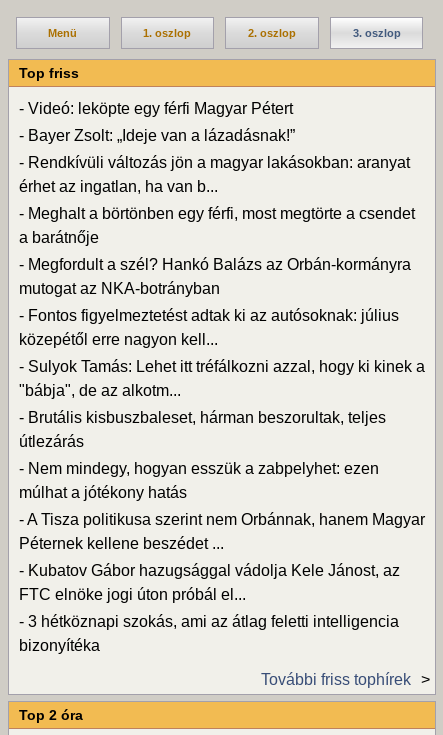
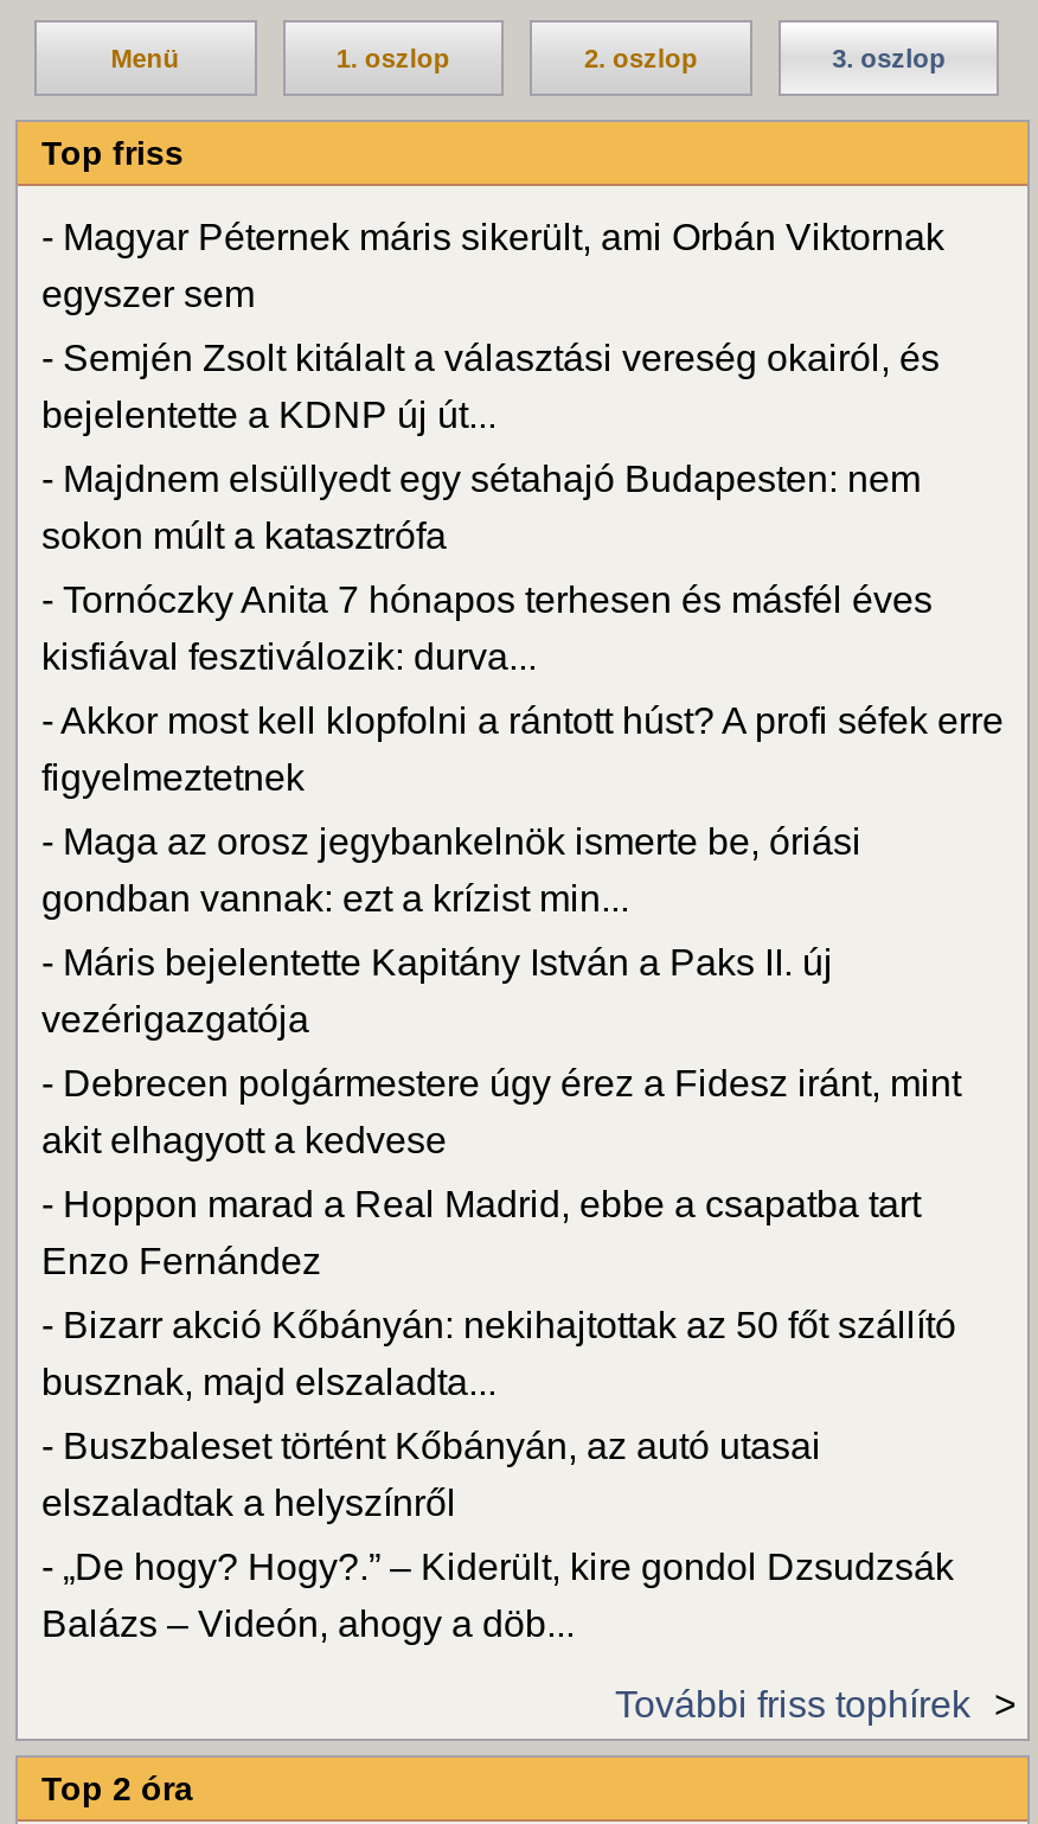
- - Videó: leköpte egy férfi Magyar Pétert
+ - Magyar Péternek máris sikerült, ami Orbán Viktornak
+ egyszer sem

- - Bayer Zsolt: „Ideje van a lázadásnak!”
+ - Semjén Zsolt kitálalt a választási vereség okairól, és
+ bejelentette a KDNP új út...

- - Rendkívüli változás jön a magyar lakásokban: aranyat
- érhet az ingatlan, ha van b...
+ - Majdnem elsüllyedt egy sétahajó Budapesten: nem
+ sokon múlt a katasztrófa

- - Meghalt a börtönben egy férfi, most megtörte a csendet
- a barátnője
+ - Tornóczky Anita 7 hónapos terhesen és másfél éves
+ kisfiával fesztiválozik: durva...

- - Megfordult a szél? Hankó Balázs az Orbán-kormányra
- mutogat az NKA-botrányban
+ - Akkor most kell klopfolni a rántott húst? A profi séfek erre
+ figyelmeztetnek

- - Fontos figyelmeztetést adtak ki az autósoknak: július
- közepétől erre nagyon kell...
+ - Maga az orosz jegybankelnök ismerte be, óriási
+ gondban vannak: ezt a krízist min...

- - Sulyok Tamás: Lehet itt tréfálkozni azzal, hogy ki kinek a
- "bábja", de az alkotm...
+ - Máris bejelentette Kapitány István a Paks II. új
+ vezérigazgatója

- - Brutális kisbuszbaleset, hárman beszorultak, teljes
- útlezárás
+ - Debrecen polgármestere úgy érez a Fidesz iránt, mint
+ akit elhagyott a kedvese

- - Nem mindegy, hogyan esszük a zabpelyhet: ezen
- múlhat a jótékony hatás
+ - Hoppon marad a Real Madrid, ebbe a csapatba tart
+ Enzo Fernández

- - A Tisza politikusa szerint nem Orbánnak, hanem Magyar
- Péternek kellene beszédet ...
+ - Bizarr akció Kőbányán: nekihajtottak az 50 főt szállító
+ busznak, majd elszaladta...

- - Kubatov Gábor hazugsággal vádolja Kele Jánost, az
- FTC elnöke jogi úton próbál el...
+ - Buszbaleset történt Kőbányán, az autó utasai
+ elszaladtak a helyszínről

- - 3 hétköznapi szokás, ami az átlag feletti intelligencia
- bizonyítéka
+ - „De hogy? Hogy?.” – Kiderült, kire gondol Dzsudzsák
+ Balázs – Videón, ahogy a döb...
